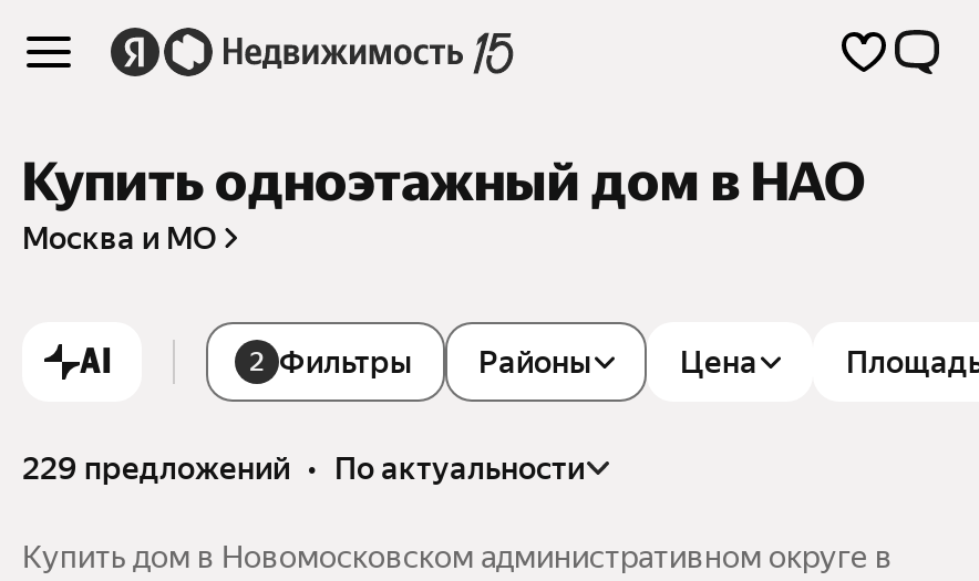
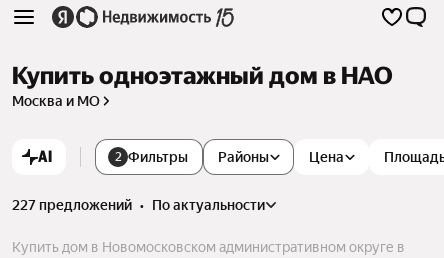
- 229 предложений • по актуальности
+ 227 предложений • по актуальности
